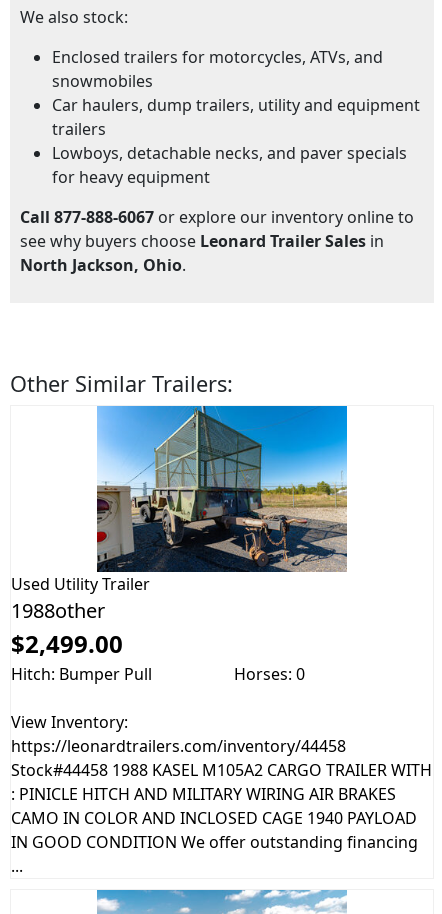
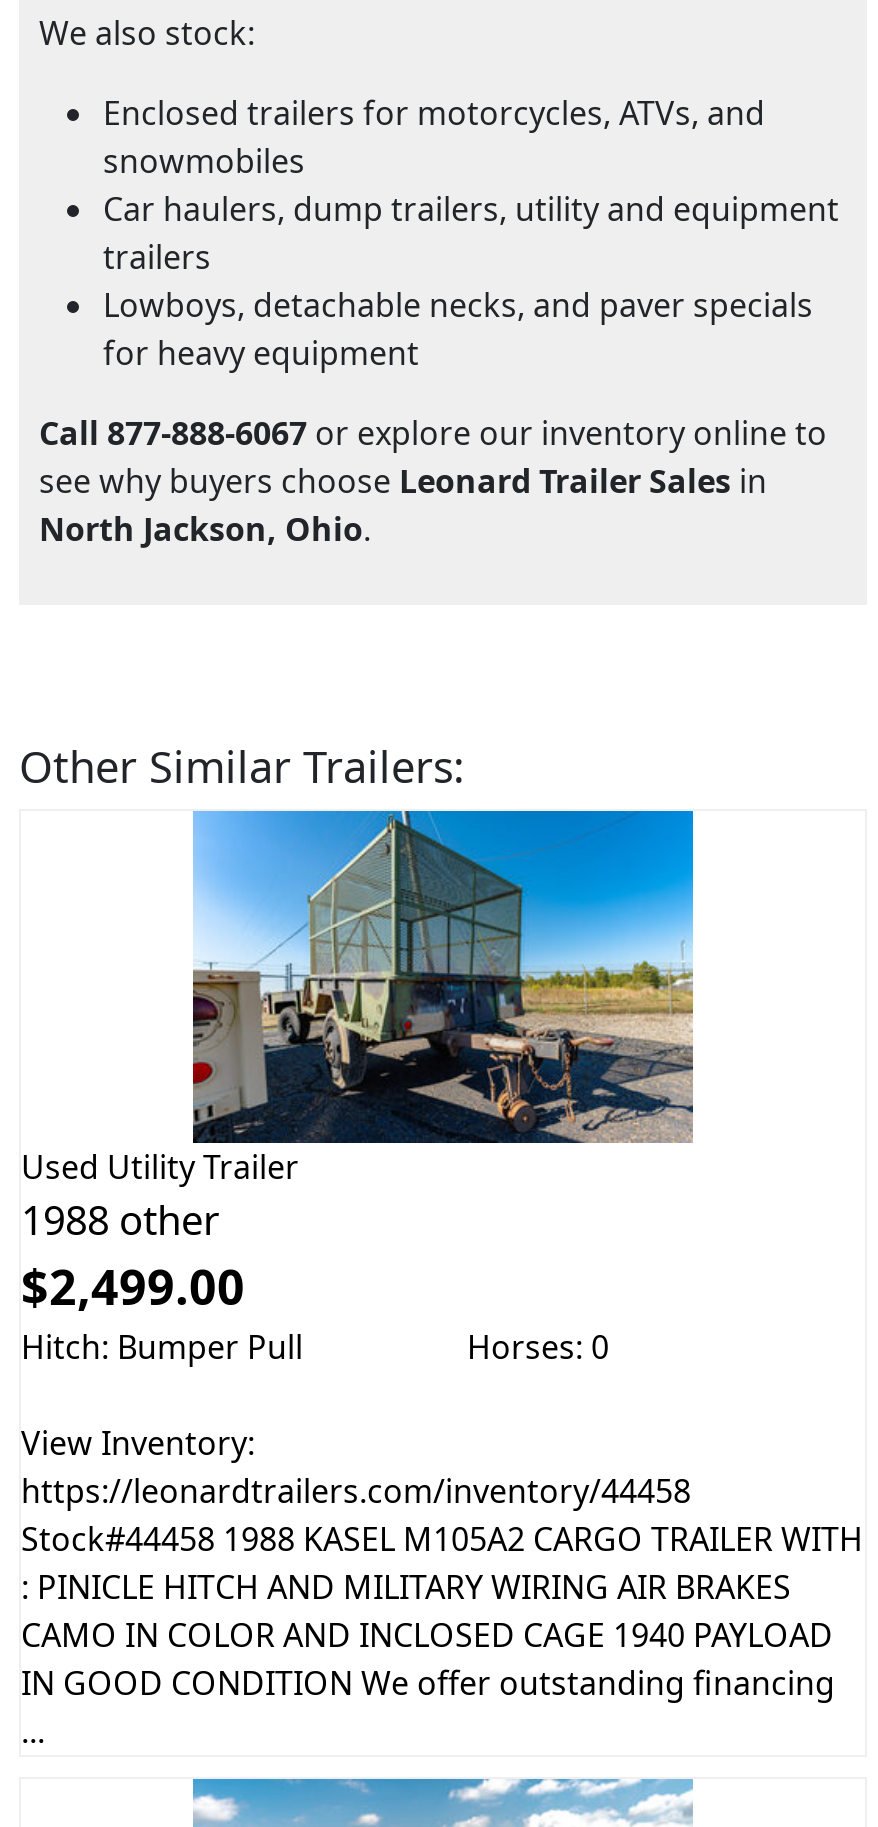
- 1988other
+ 1988 other
